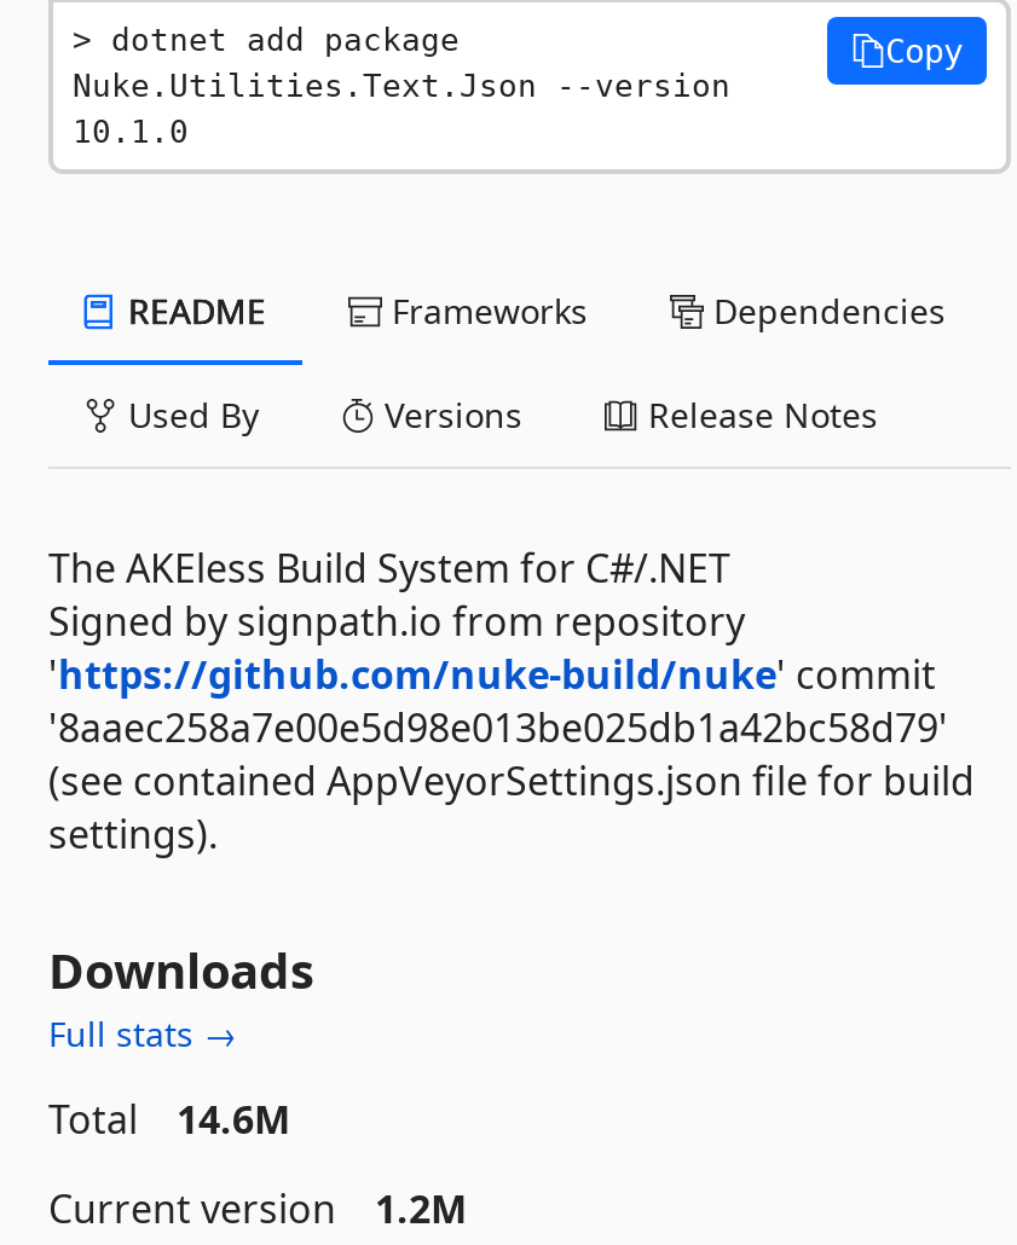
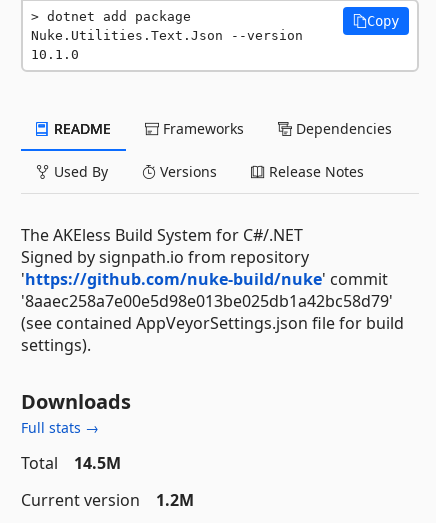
- Total 14.6M
+ Total 14.5M
